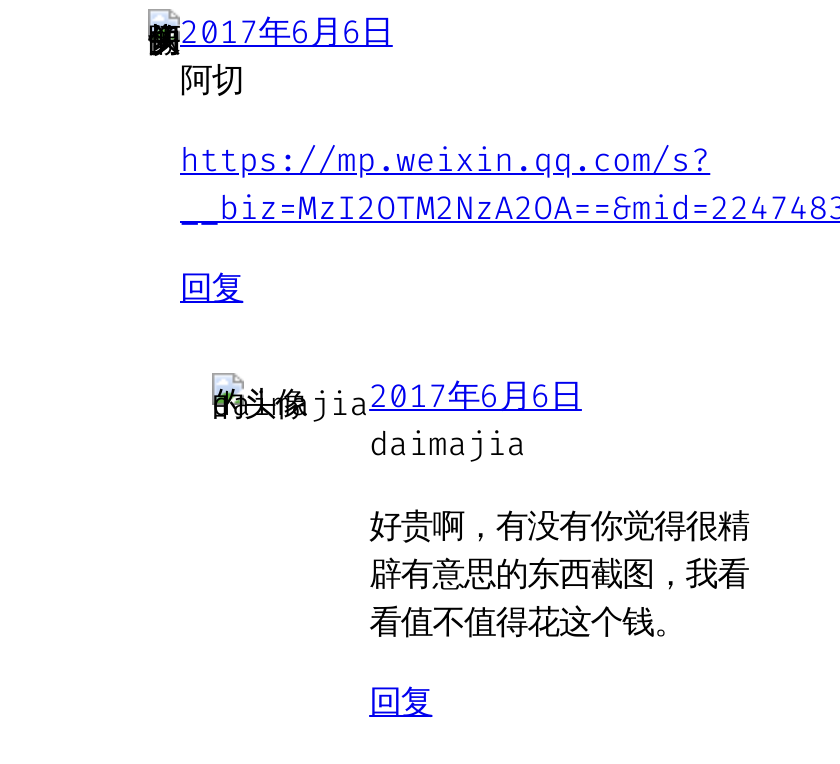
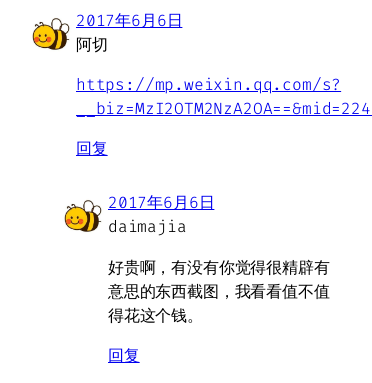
- [image]
+ [image]
